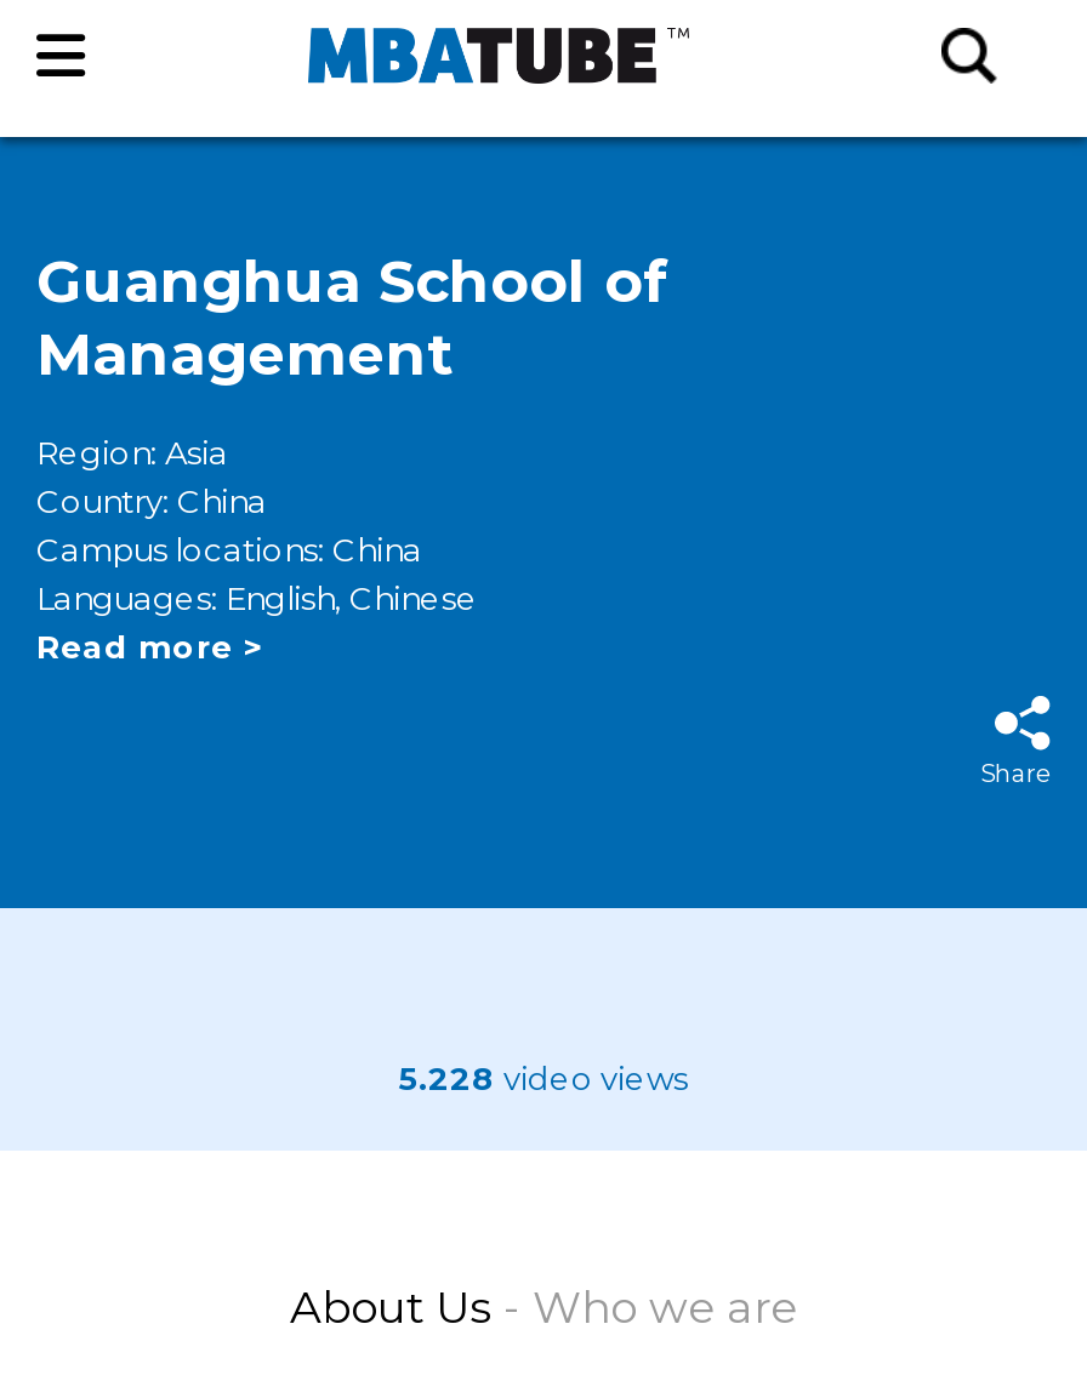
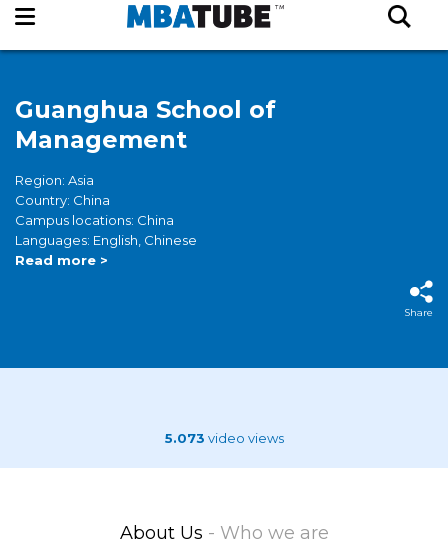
- 5.228 video views
+ 5.073 video views
